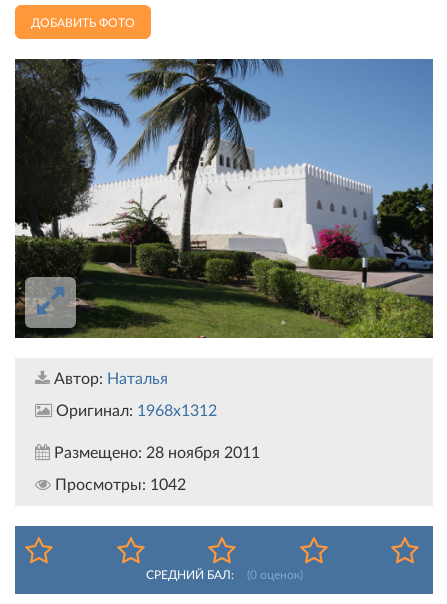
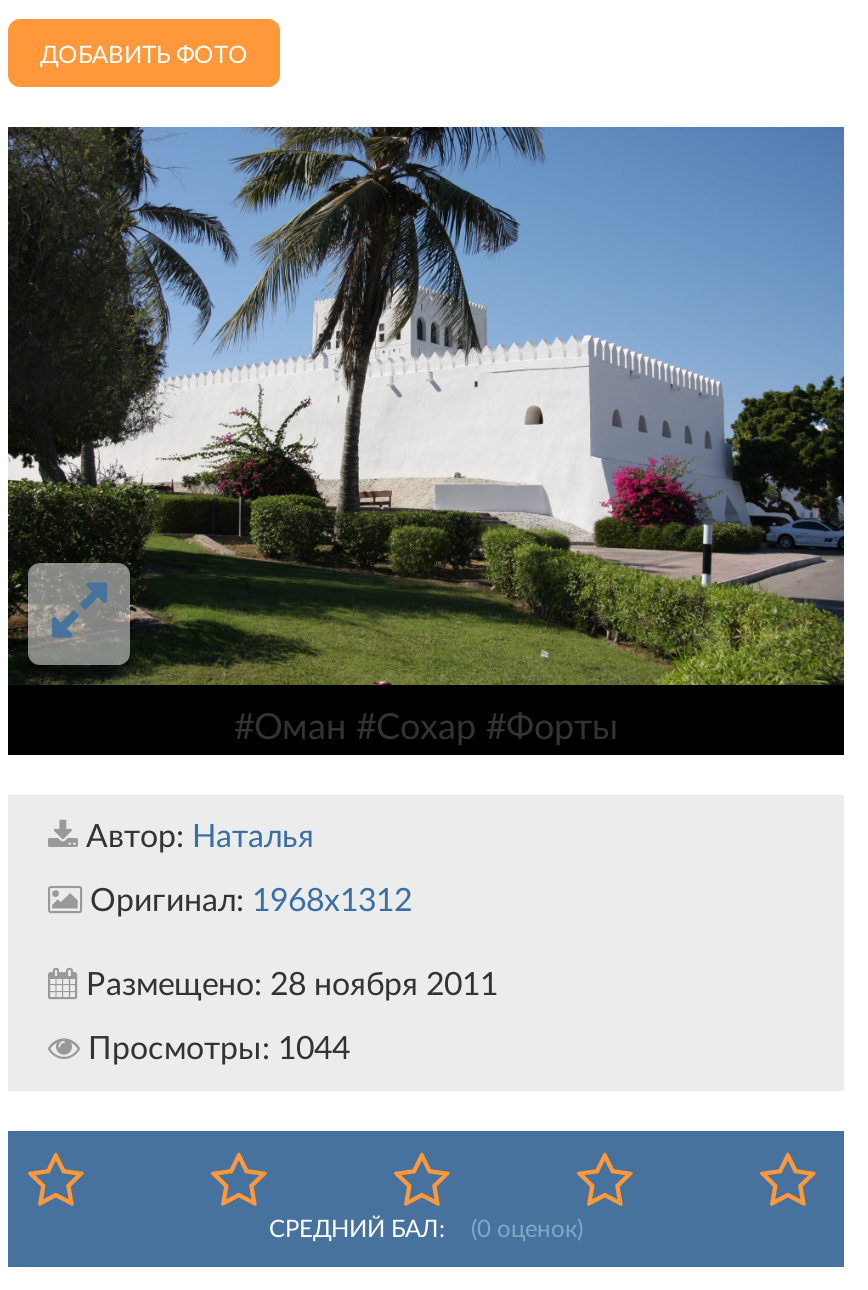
+ #Оман #Сохар #Форты

- Просмотры: 1042
+ Просмотры: 1044
